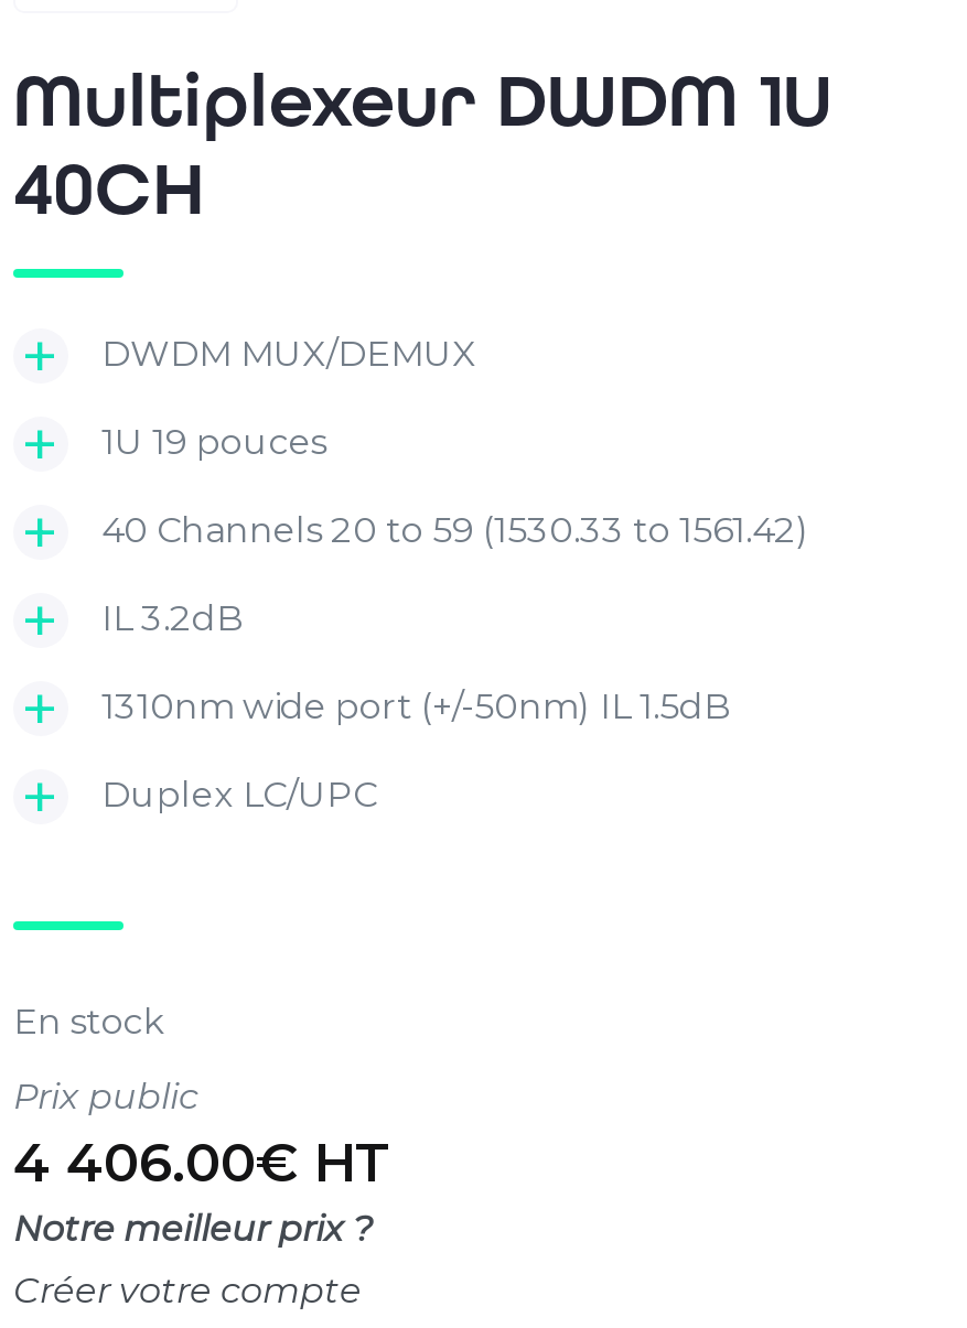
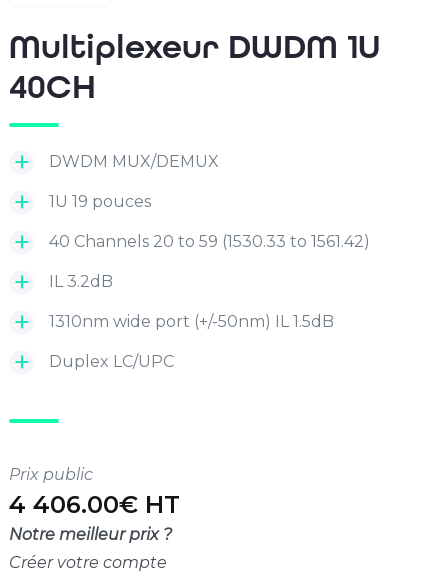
- En stock
